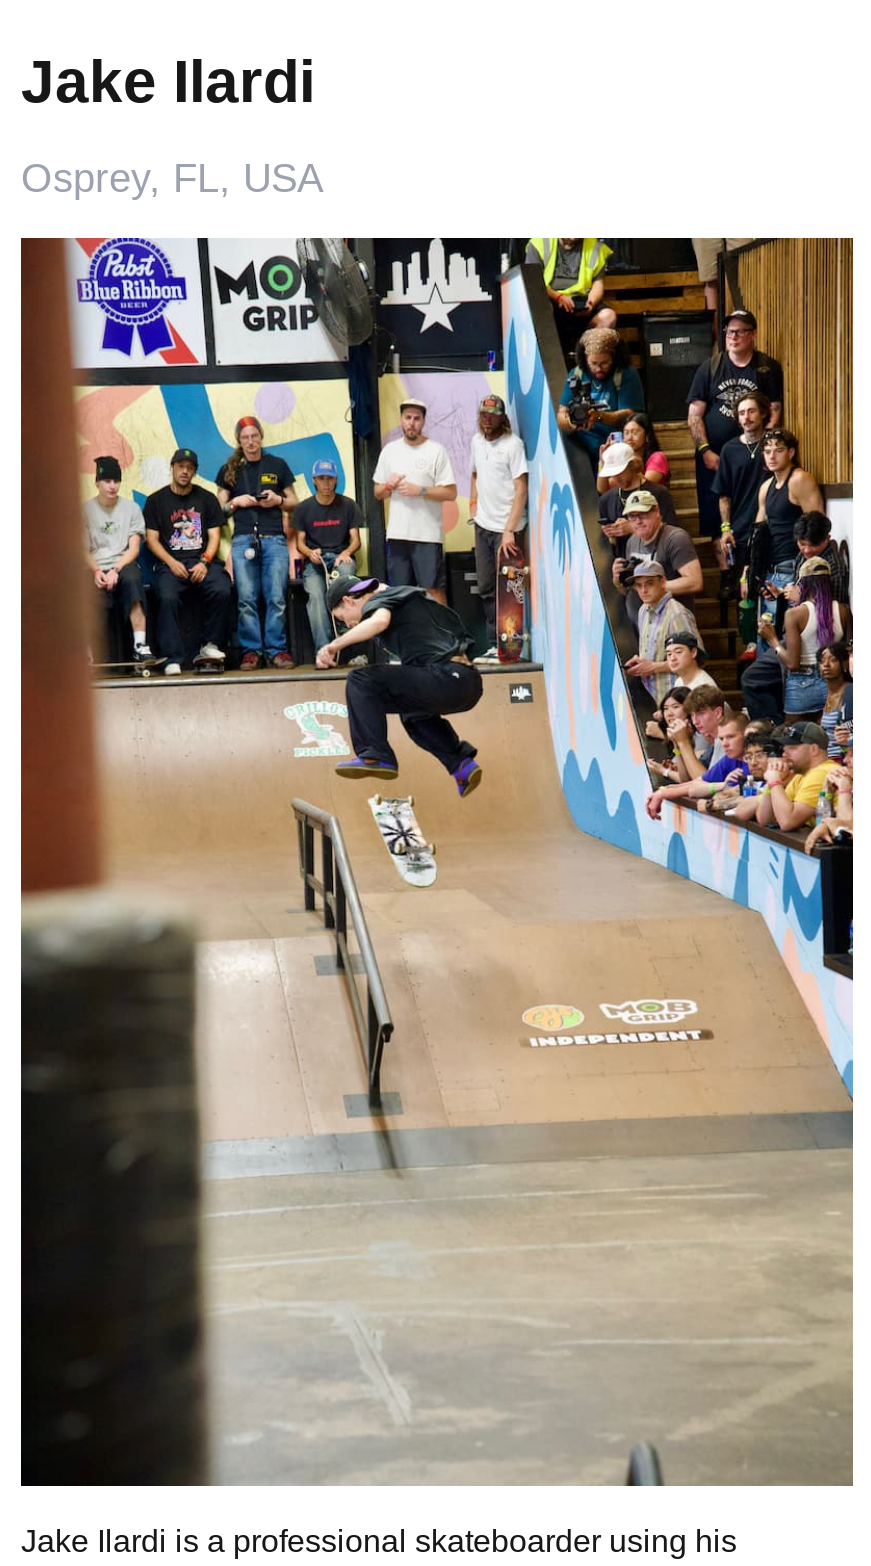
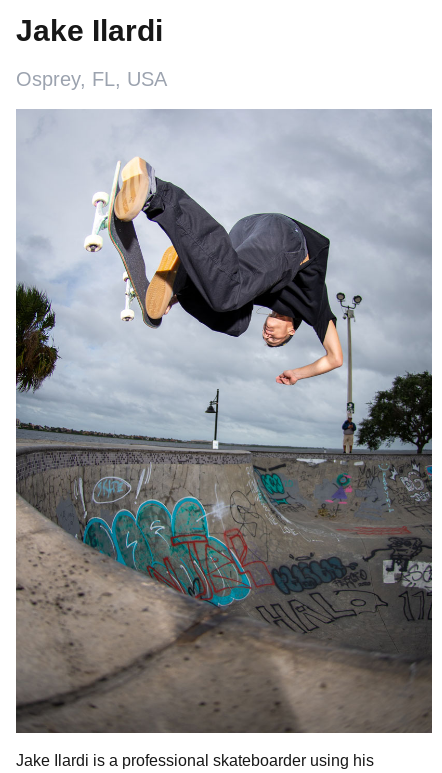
- [image]
+ [image]
